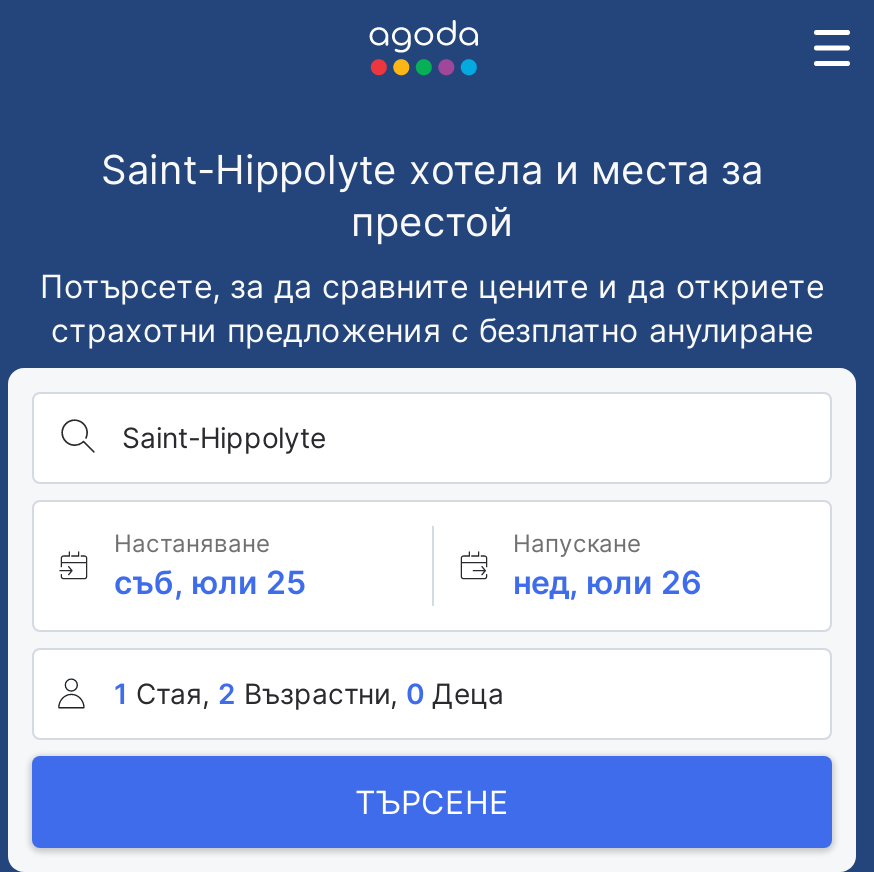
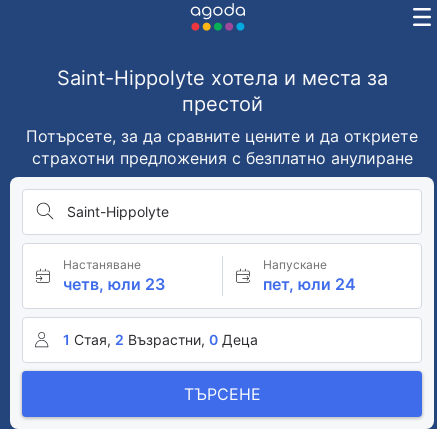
- съб, юли 25
+ четв, юли 23

- нед, юли 26
+ пет, юли 24
